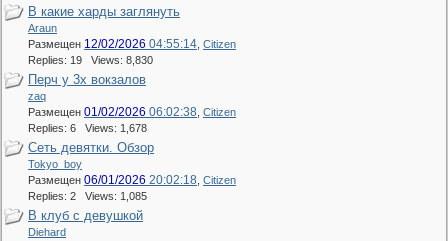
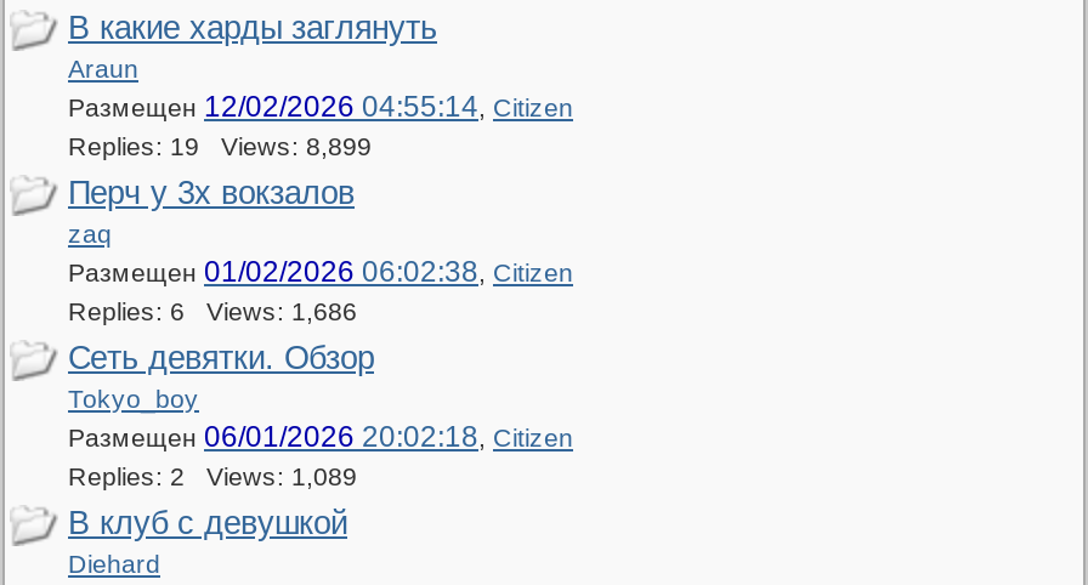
- Replies: 19 Views: 8,830
+ Replies: 19 Views: 8,899

- Replies: 6 Views: 1,678
+ Replies: 6 Views: 1,686

- Replies: 2 Views: 1,085
+ Replies: 2 Views: 1,089
